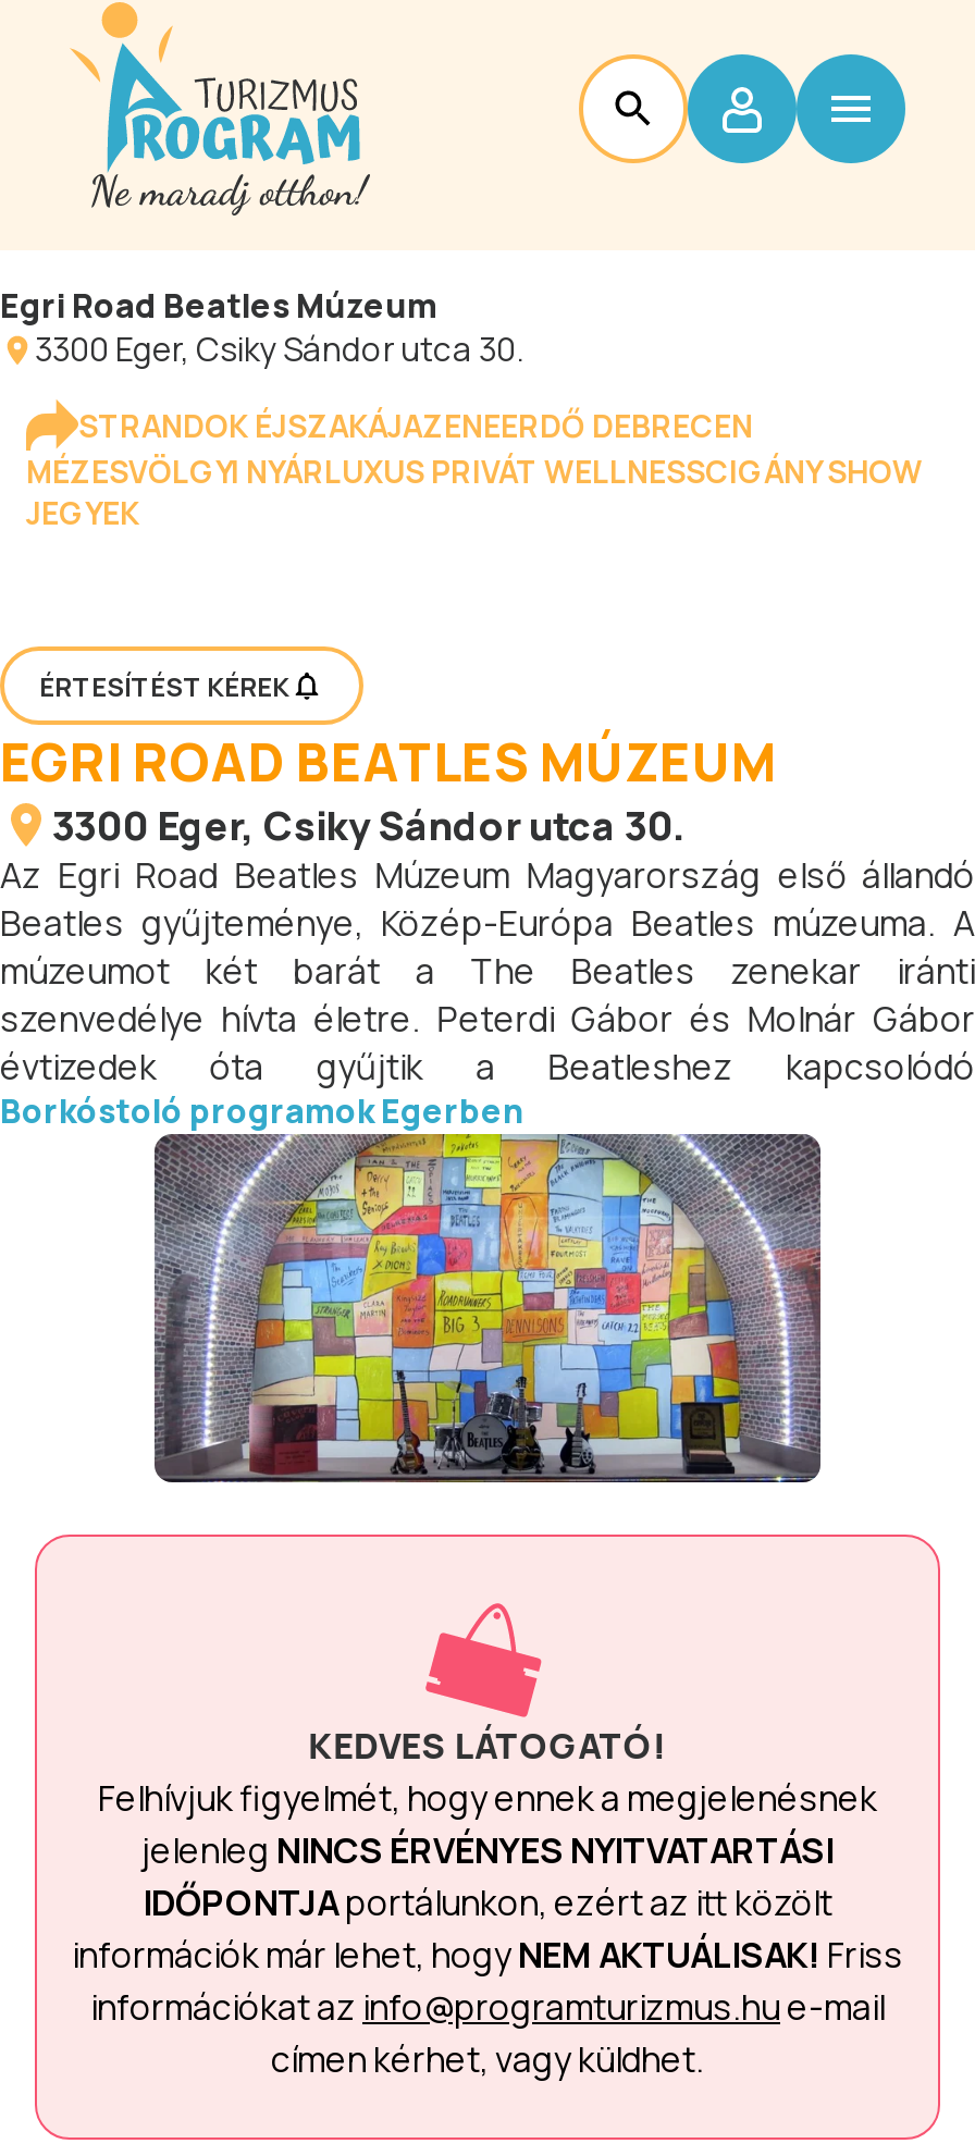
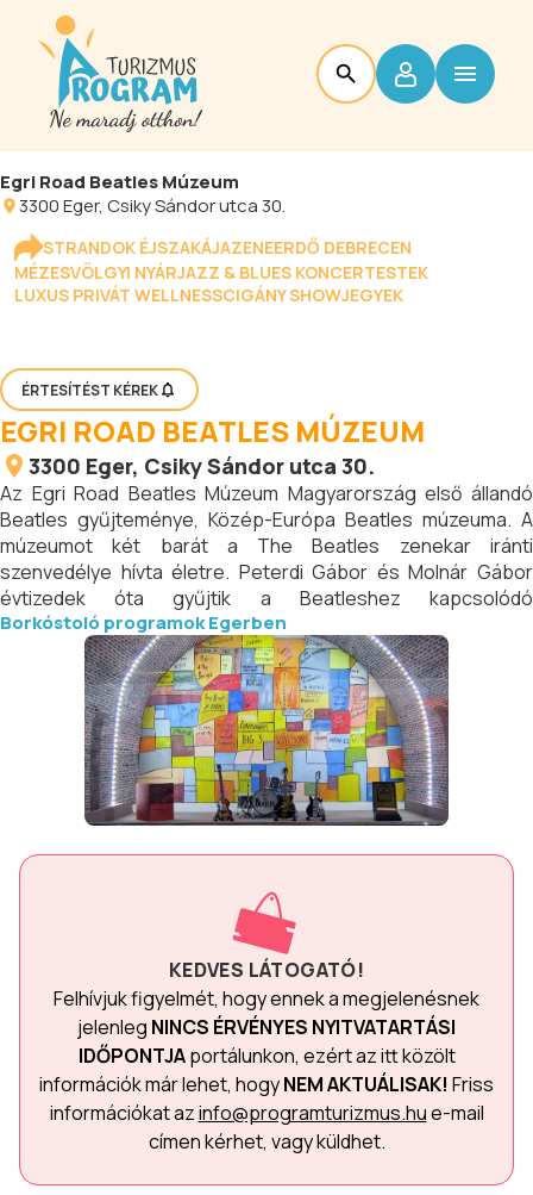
- MÉZESVÖLGYI NYÁRLUXUS PRIVÁT WELLNESSCIGÁNY SHOW
- JEGYEK
+ MÉZESVÖLGYI NYÁRJAZZ & BLUES KONCERTESTEK
+ LUXUS PRIVÁT WELLNESSCIGÁNY SHOWJEGYEK
